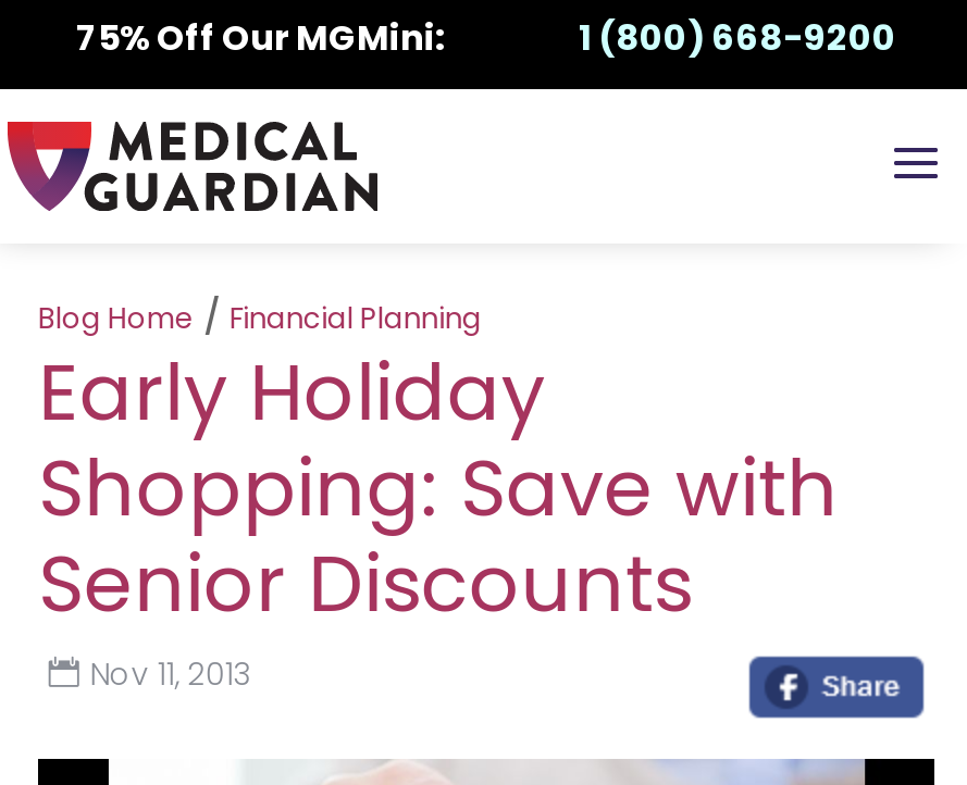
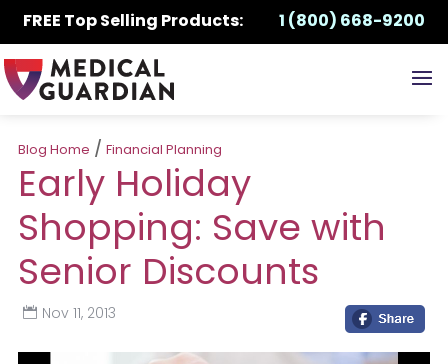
- 75% Off Our MGMini:
+ FREE Top Selling Products:
